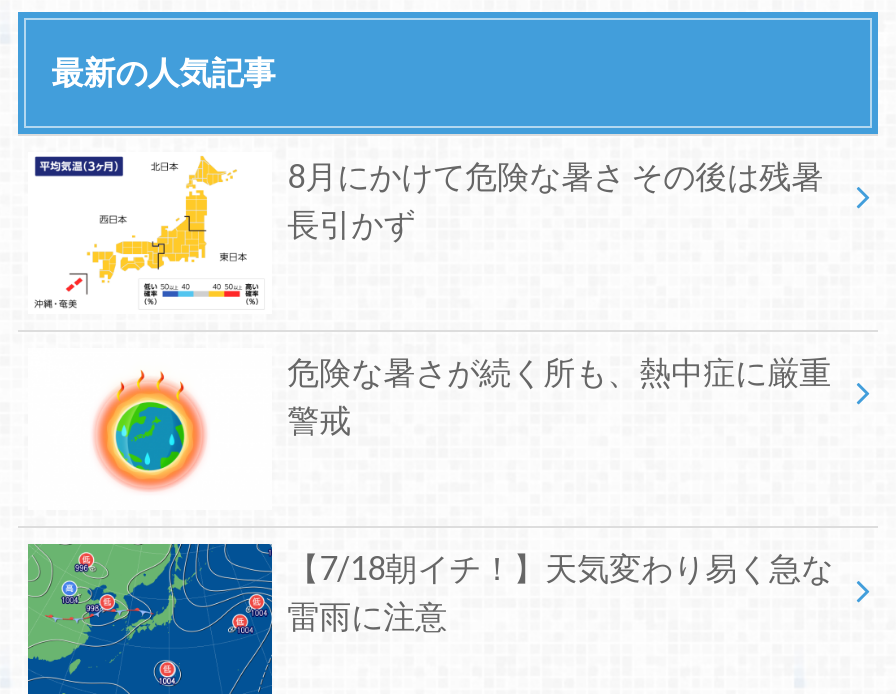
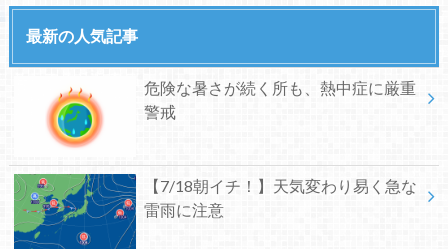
- [image]
- 8月にかけて危険な暑さ その後は残暑
- 長引かず
